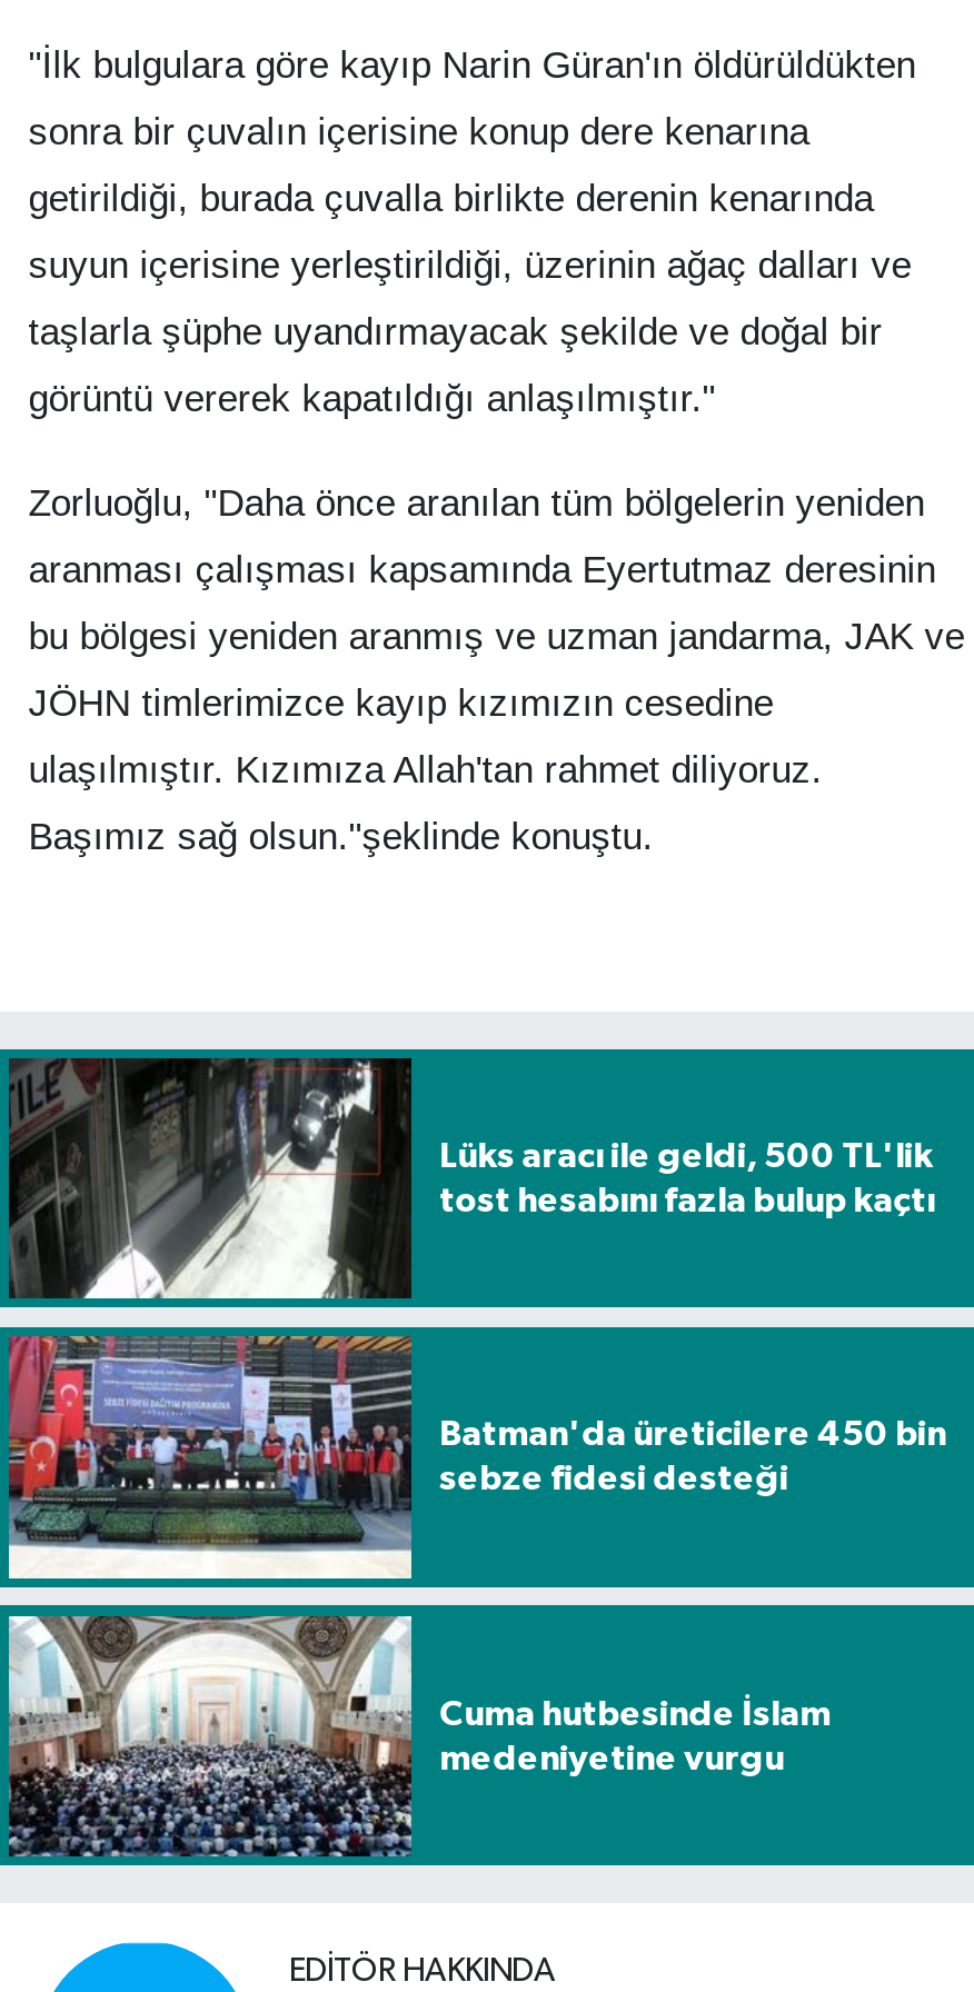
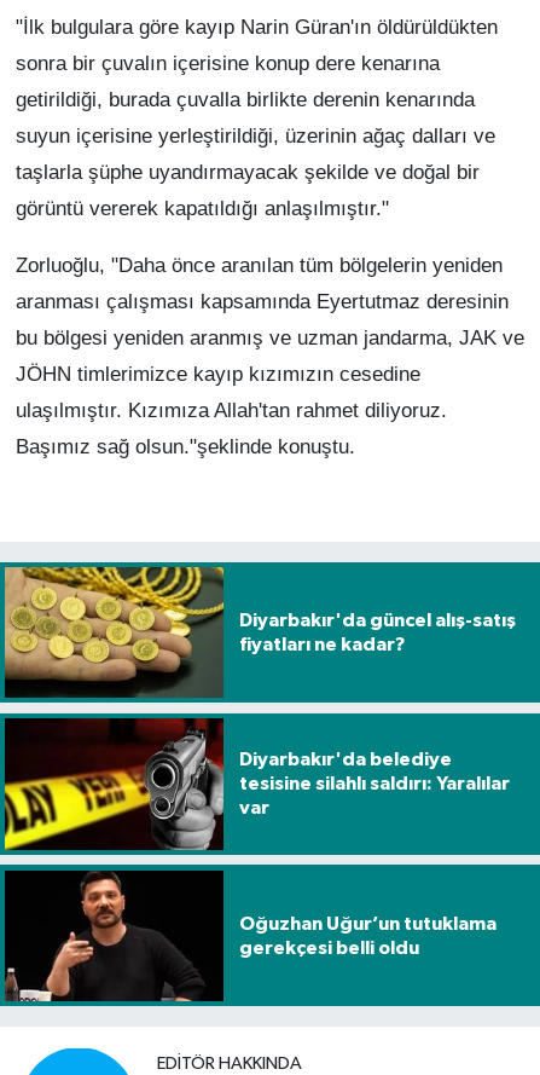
- [image]
- Lüks aracı ile geldi, 500 TL'lik
- tost hesabını fazla bulup kaçtı
+ [image]
+ Diyarbakır'da güncel alış-satış
+ fiyatları ne kadar?

- [image]
- Batman'da üreticilere 450 bin
- sebze fidesi desteği
+ [image]
+ Diyarbakır'da belediye
+ tesisine silahlı saldırı: Yaralılar
+ var

- [image]
- Cuma hutbesinde İslam
- medeniyetine vurgu
+ [image]
+ Oğuzhan Uğur’un tutuklama
+ gerekçesi belli oldu
